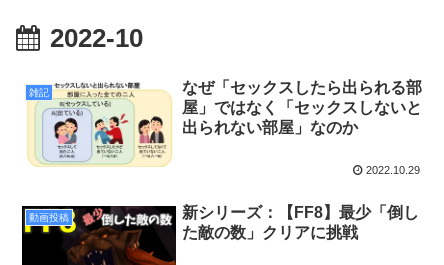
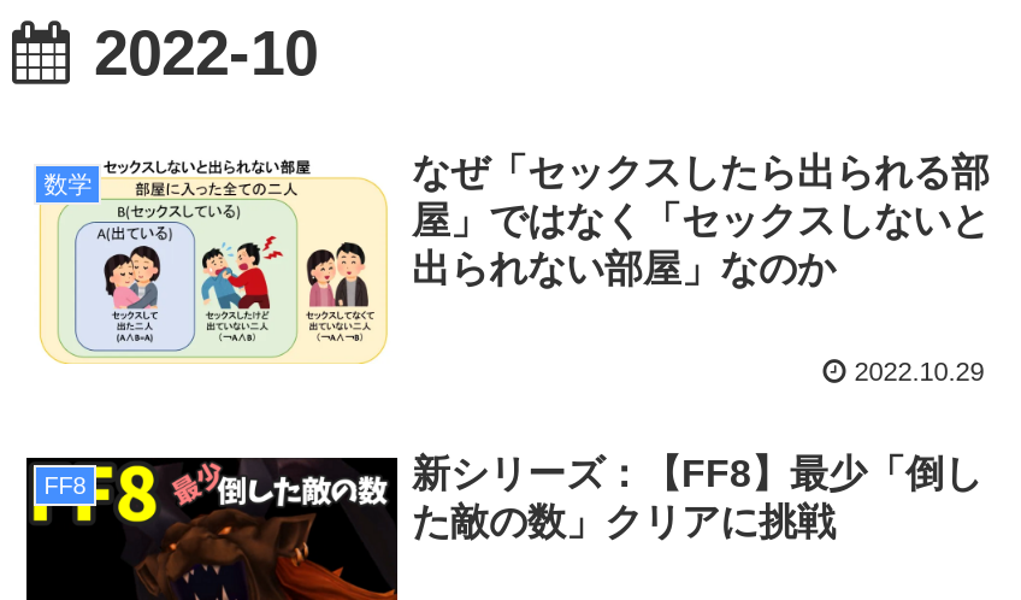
- 雑記
+ 数学

- 動画投稿
+ FF8
